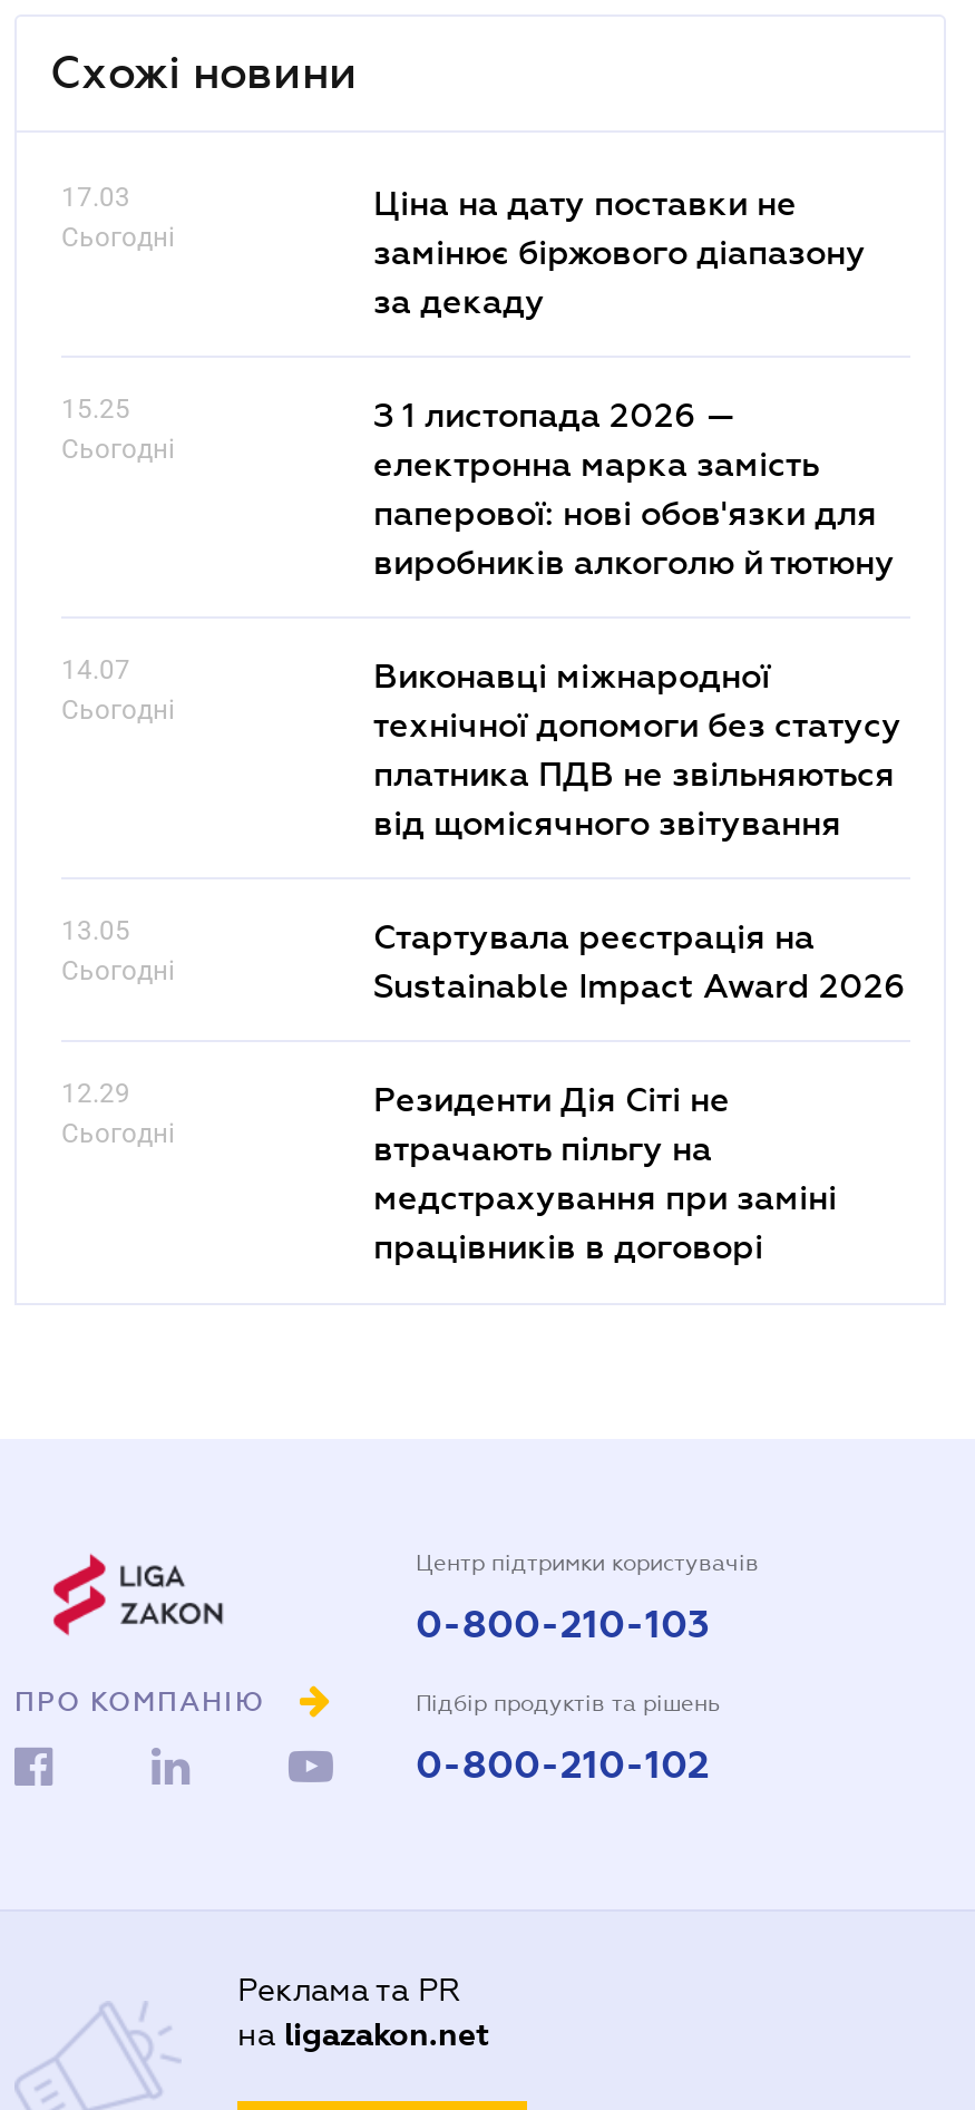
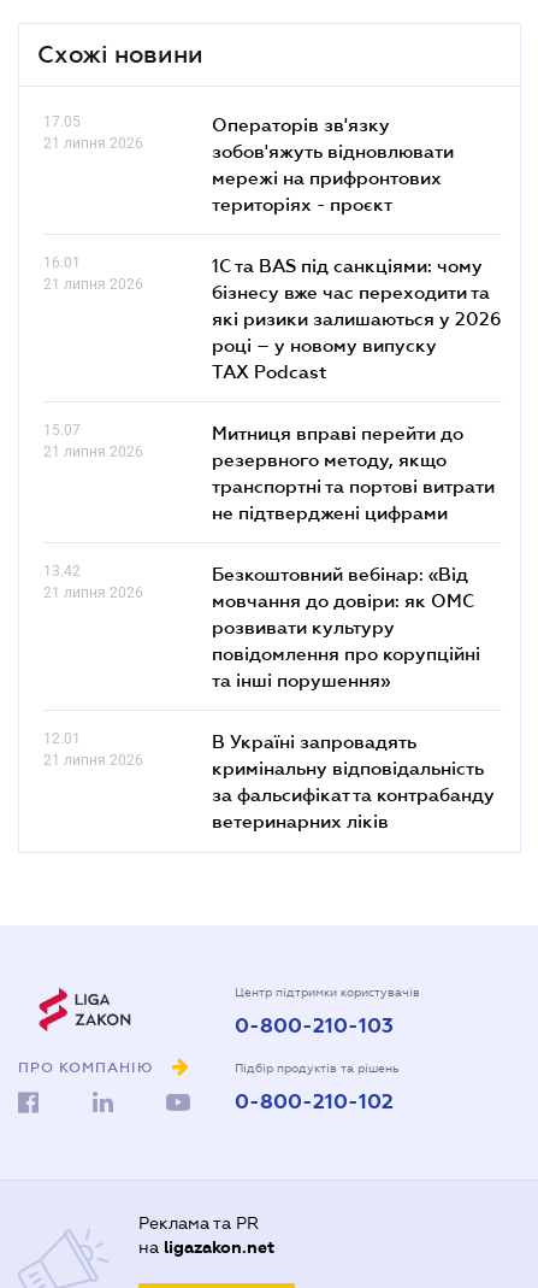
- 17.03
- Сьогодні
+ 17.05
+ 21 липня 2026

- Ціна на дату поставки не
- замінює біржового діапазону
- за декаду
+ Операторів зв'язку
+ зобов'яжуть відновлювати
+ мережі на прифронтових
+ територіях - проєкт

- 15.25
- Сьогодні
+ 16.01
+ 21 липня 2026

- З 1 листопада 2026 —
- електронна марка замість
- паперової: нові обов'язки для
- виробників алкоголю й тютюну
+ 1С та BAS під санкціями: чому
+ бізнесу вже час переходити та
+ які ризики залишаються у 2026
+ році – у новому випуску
+ TAX Podcast

- 14.07
- Сьогодні
+ 15.07
+ 21 липня 2026

- Виконавці міжнародної
- технічної допомоги без статусу
- платника ПДВ не звільняються
- від щомісячного звітування
+ Митниця вправі перейти до
+ резервного методу, якщо
+ транспортні та портові витрати
+ не підтверджені цифрами

- 13.05
- Сьогодні
+ 13.42
+ 21 липня 2026

- Стартувала реєстрація на
- Sustainable Impact Award 2026
+ Безкоштовний вебінар: «Від
+ мовчання до довіри: як ОМС
+ розвивати культуру
+ повідомлення про корупційні
+ та інші порушення»

- 12.29
- Сьогодні
+ 12.01
+ 21 липня 2026

- Резиденти Дія Сіті не
- втрачають пільгу на
- медстрахування при заміні
- працівників в договорі
+ В Україні запровадять
+ кримінальну відповідальність
+ за фальсифікат та контрабанду
+ ветеринарних ліків
